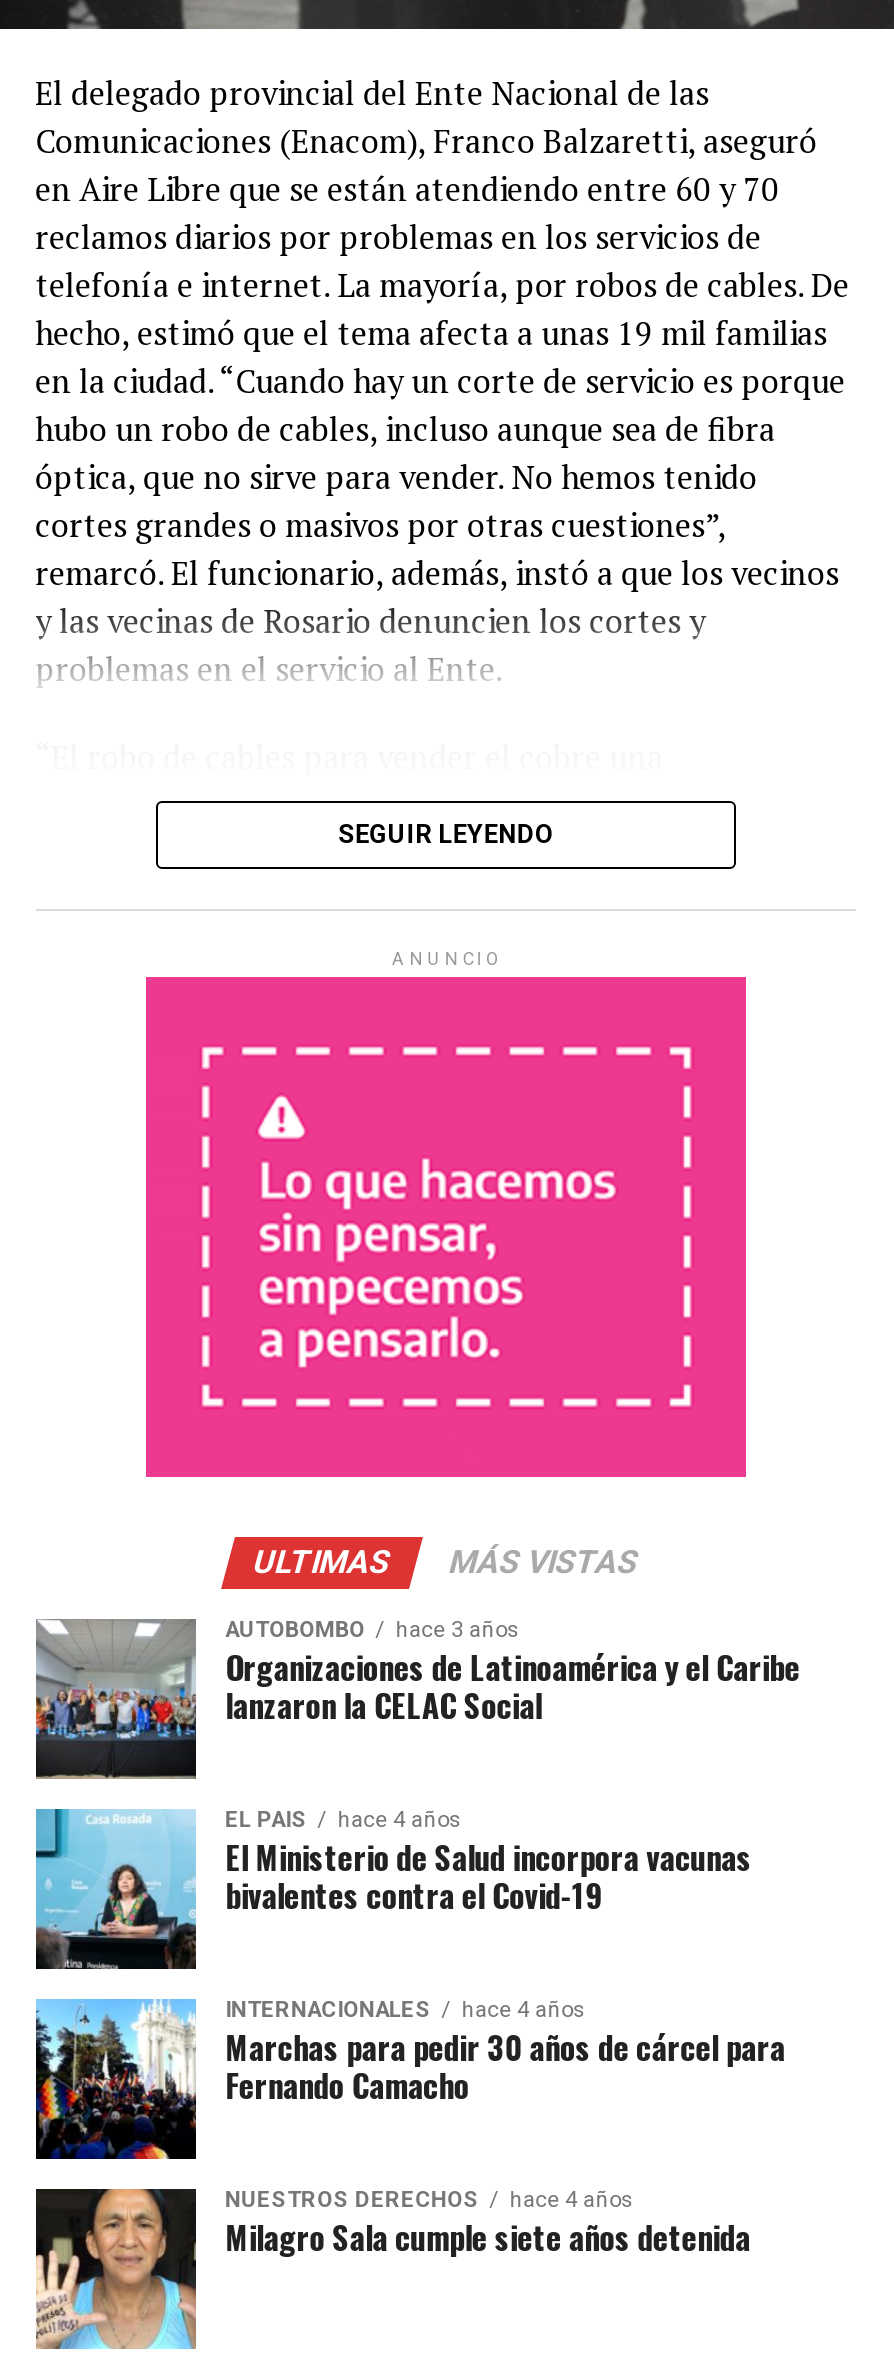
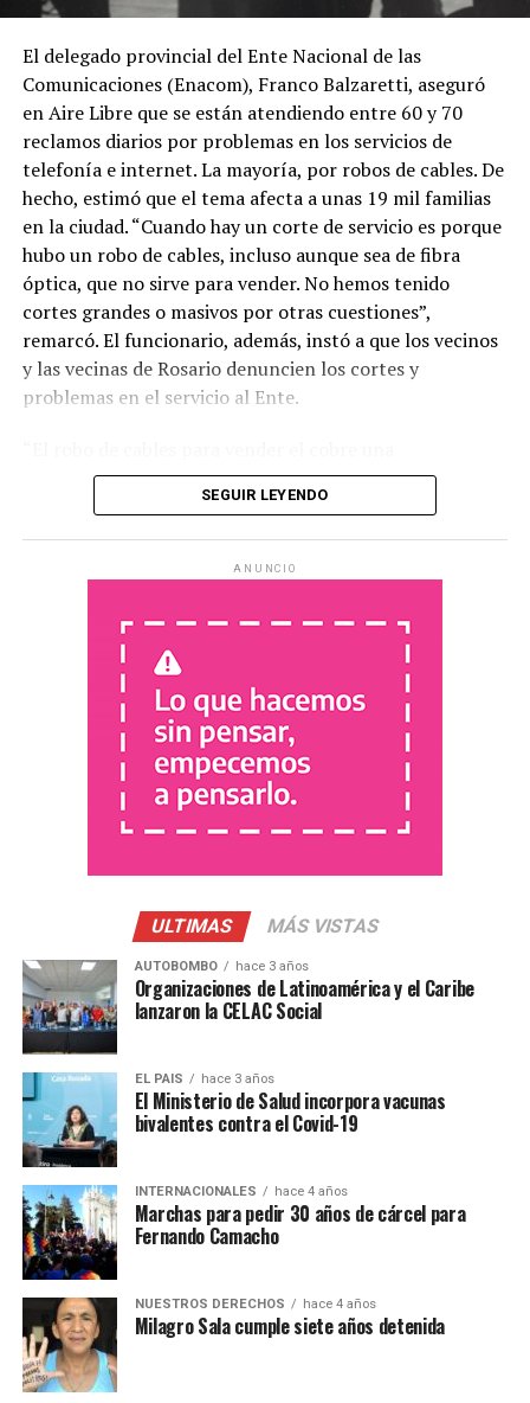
- EL PAIS hace 4 años
+ EL PAIS hace 3 años
